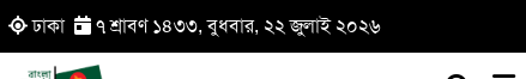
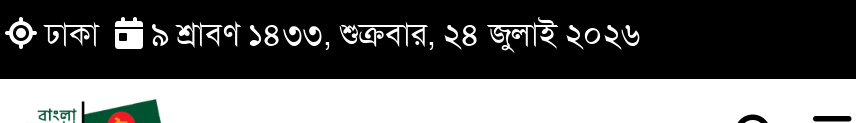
- ৭ শ্রাবণ ১৪৩৩, বুধবার, ২২ জুলাই ২০২৬
+ ৯ শ্রাবণ ১৪৩৩, শুক্রবার, ২৪ জুলাই ২০২৬
